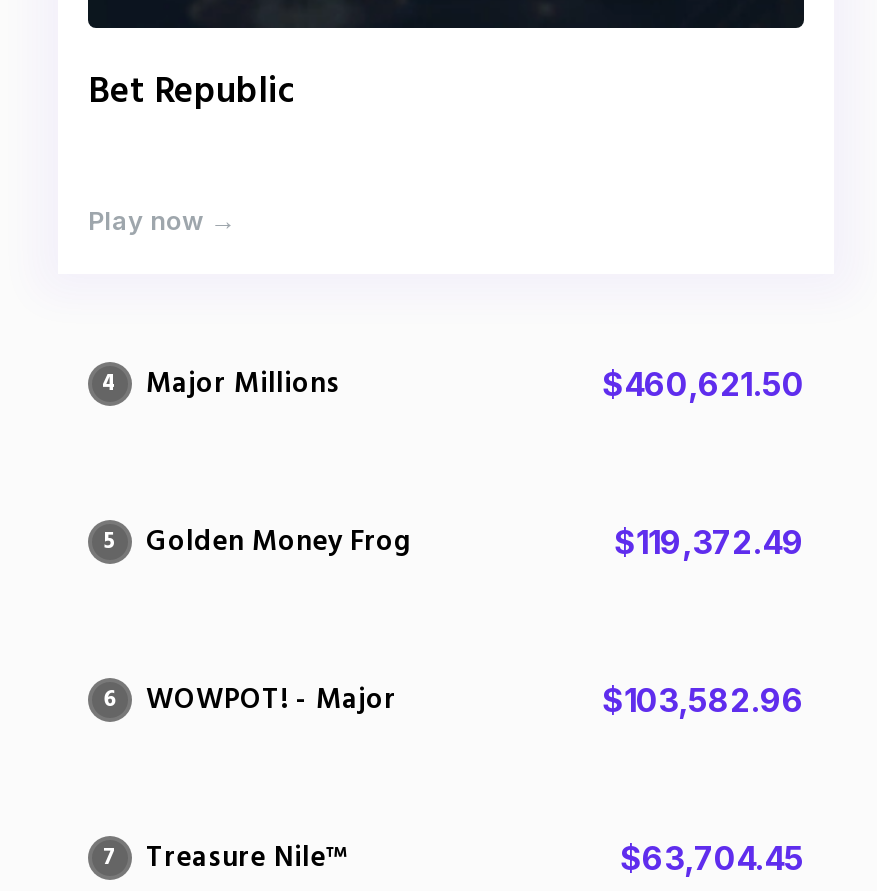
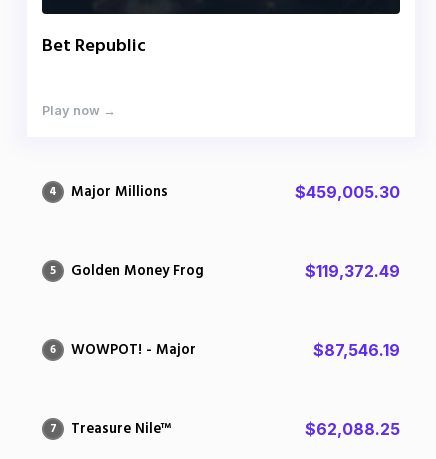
- $460,621.50
+ $459,005.30

- $103,582.96
+ $87,546.19

- $63,704.45
+ $62,088.25
